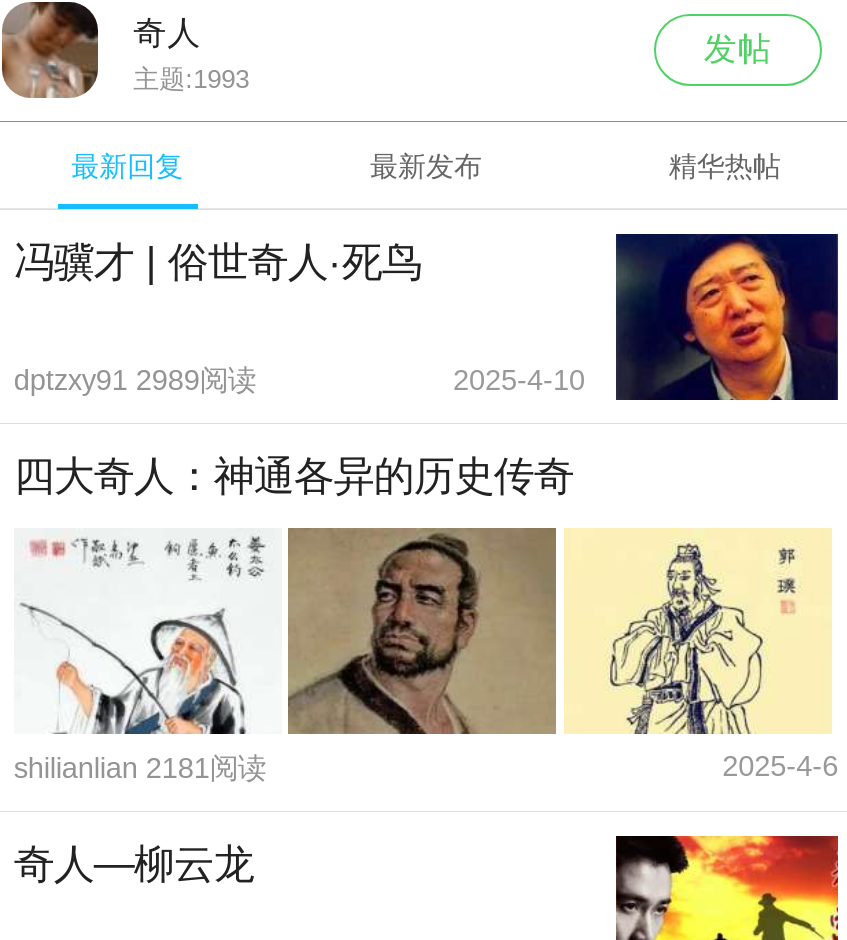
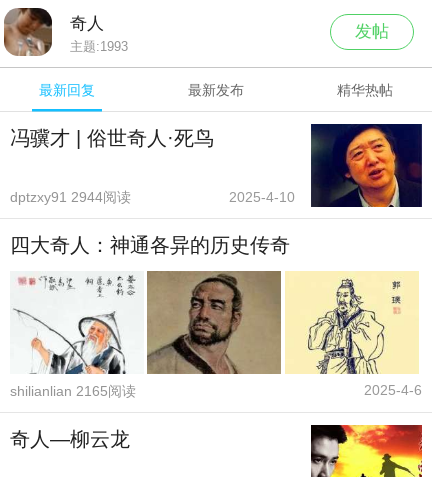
- dptzxy91 2989阅读
+ dptzxy91 2944阅读

- shilianlian 2181阅读
+ shilianlian 2165阅读
